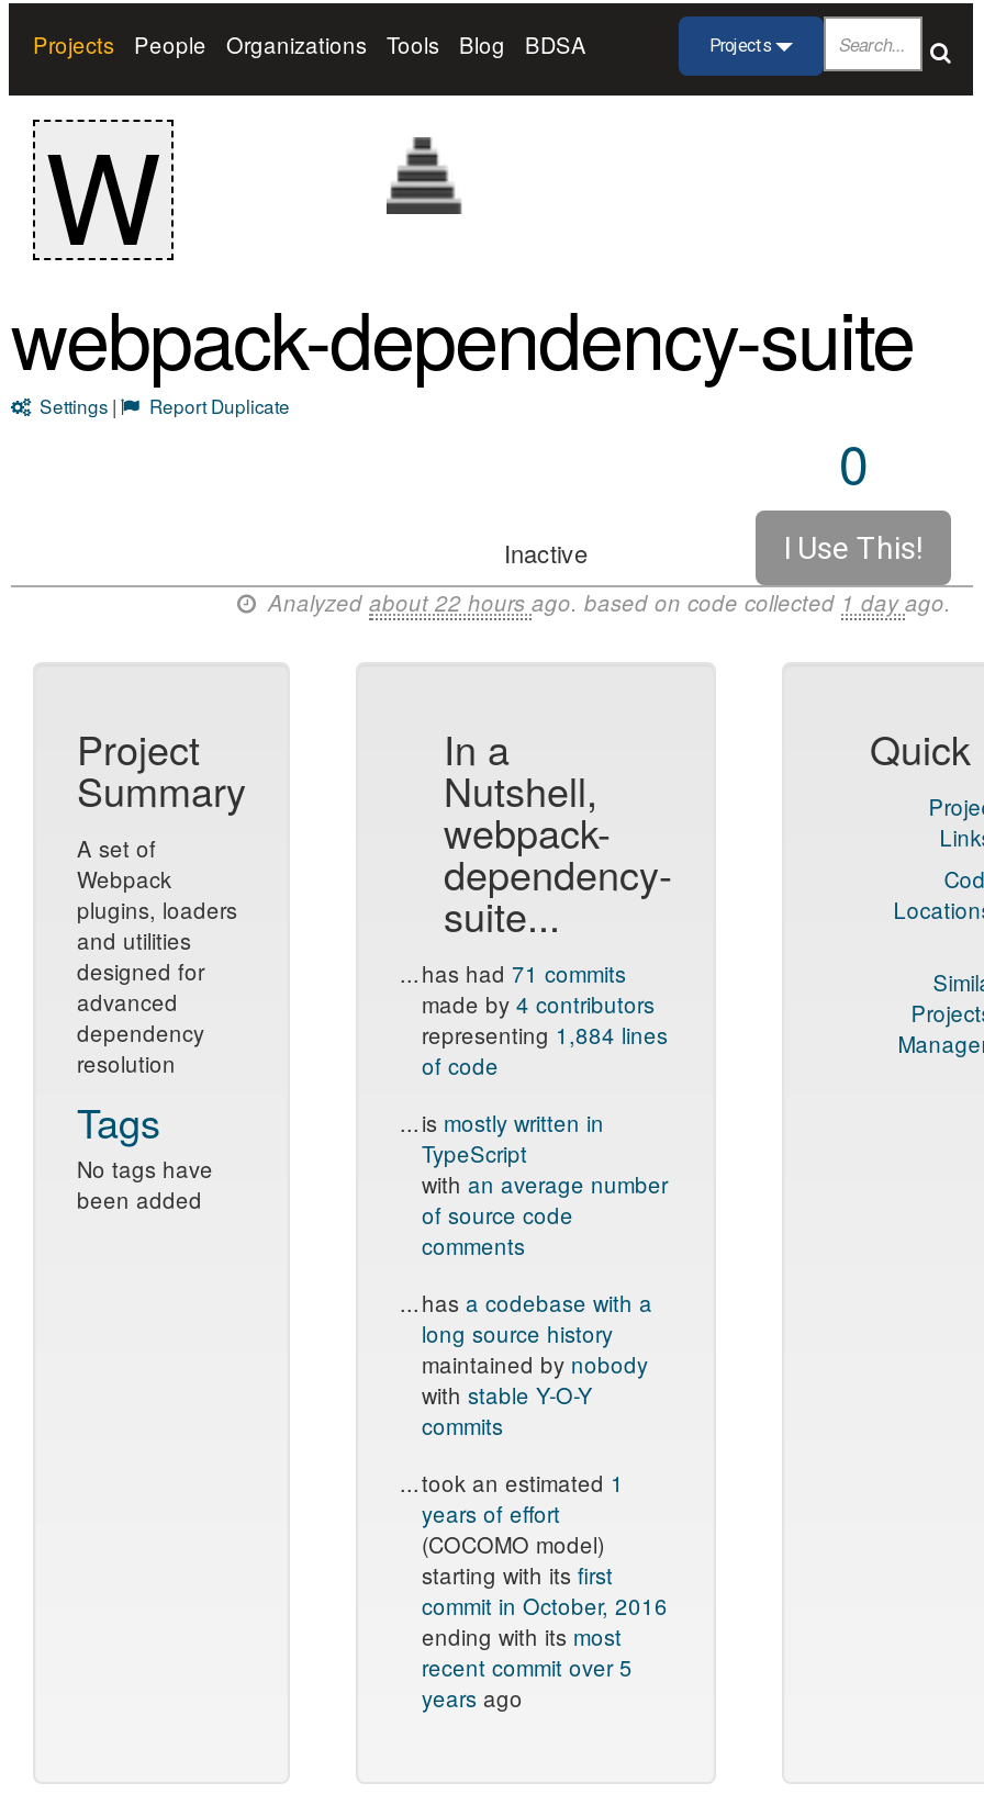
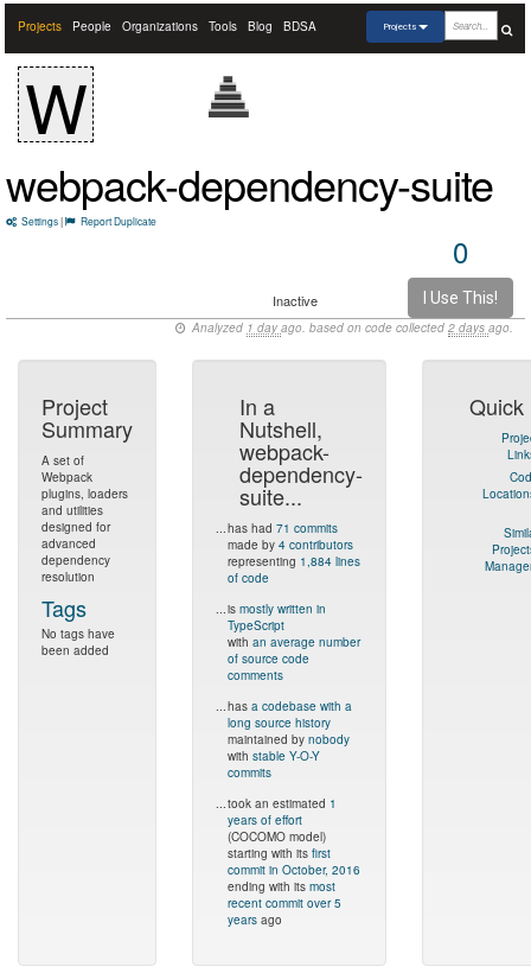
- Analyzedabout 22 hoursago. based on code collected1 dayago.
+ Analyzed1 dayago. based on code collected2 daysago.
